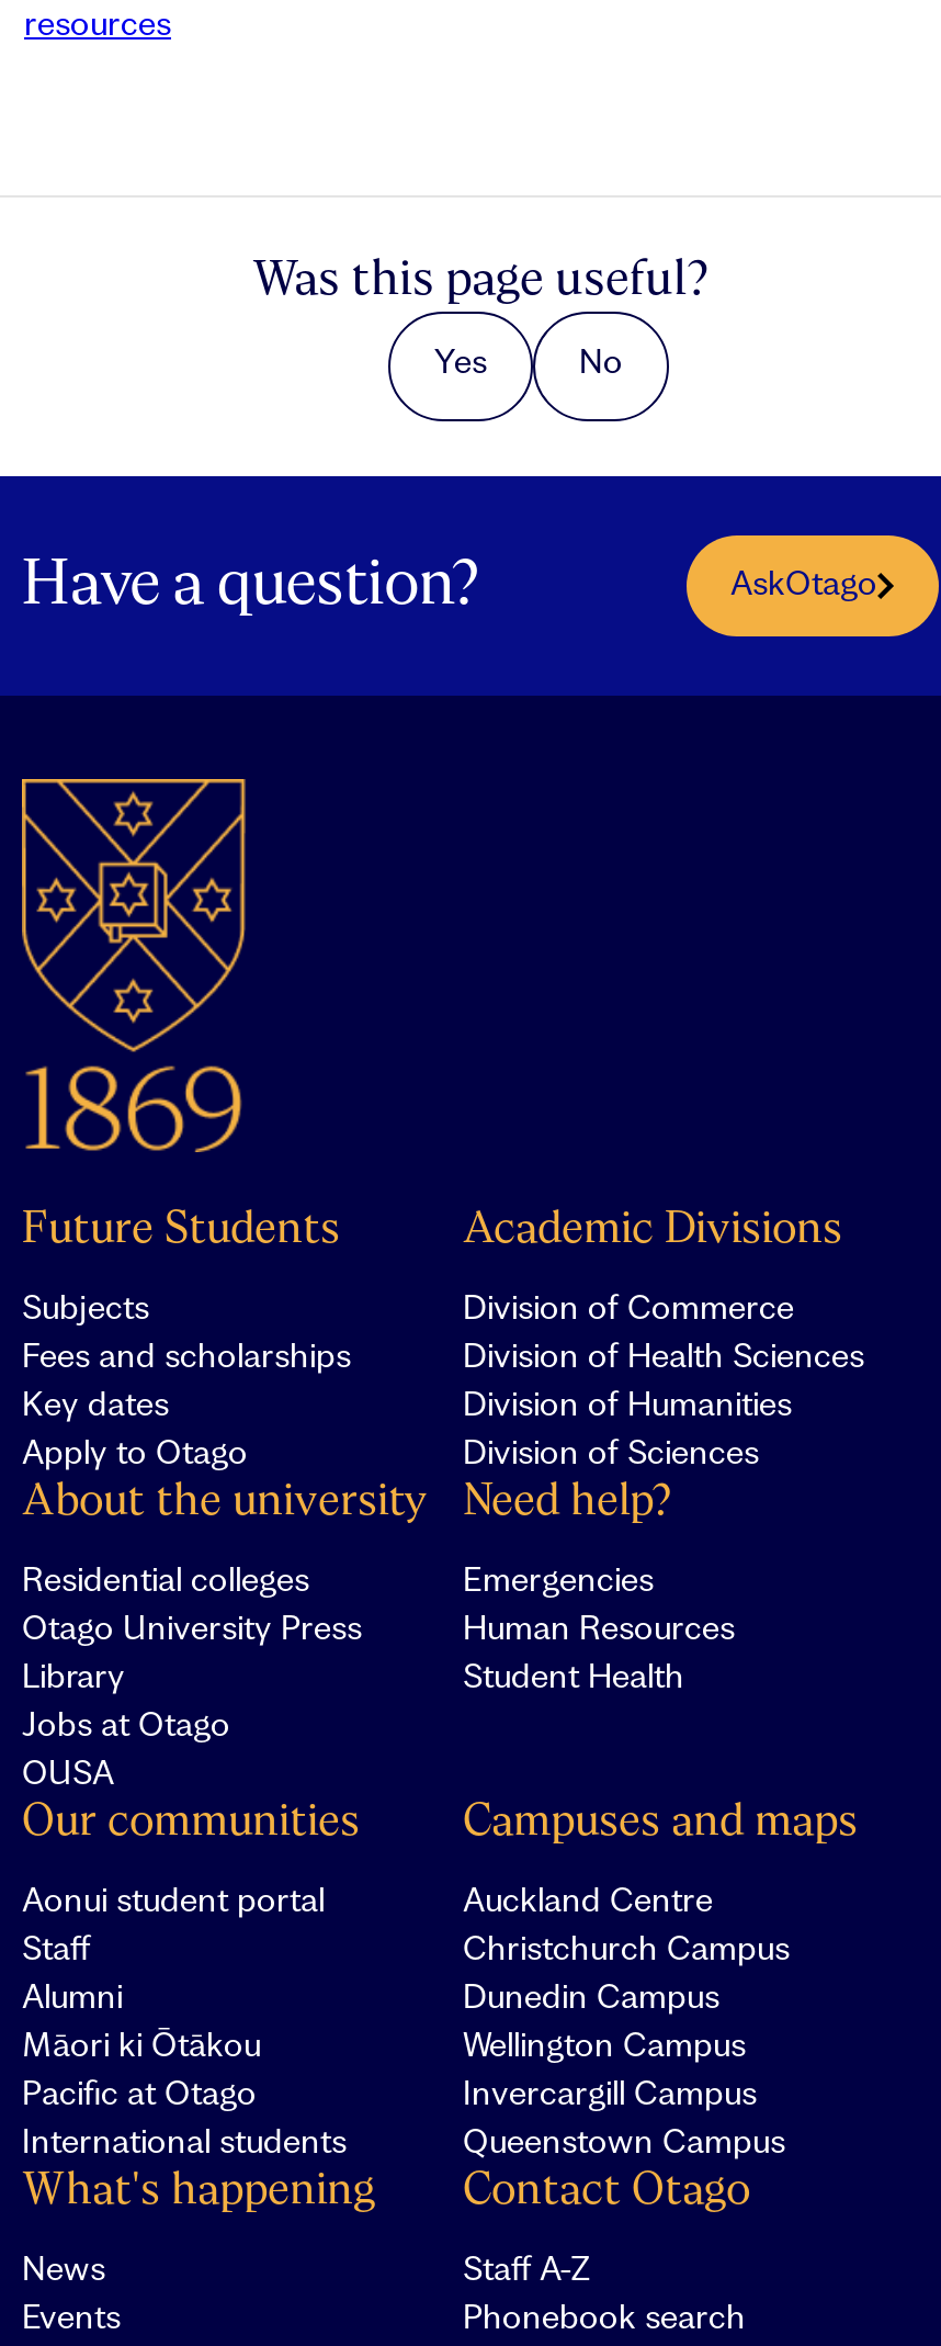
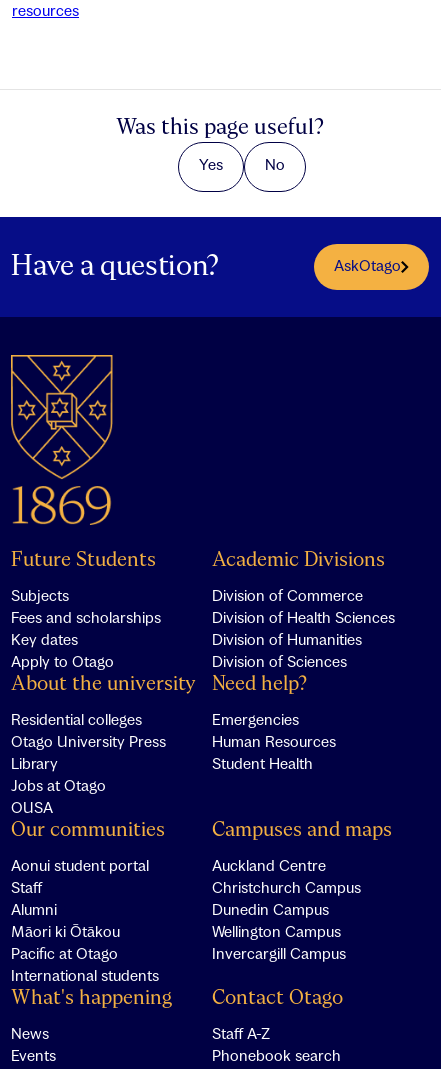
- Queenstown Campus
